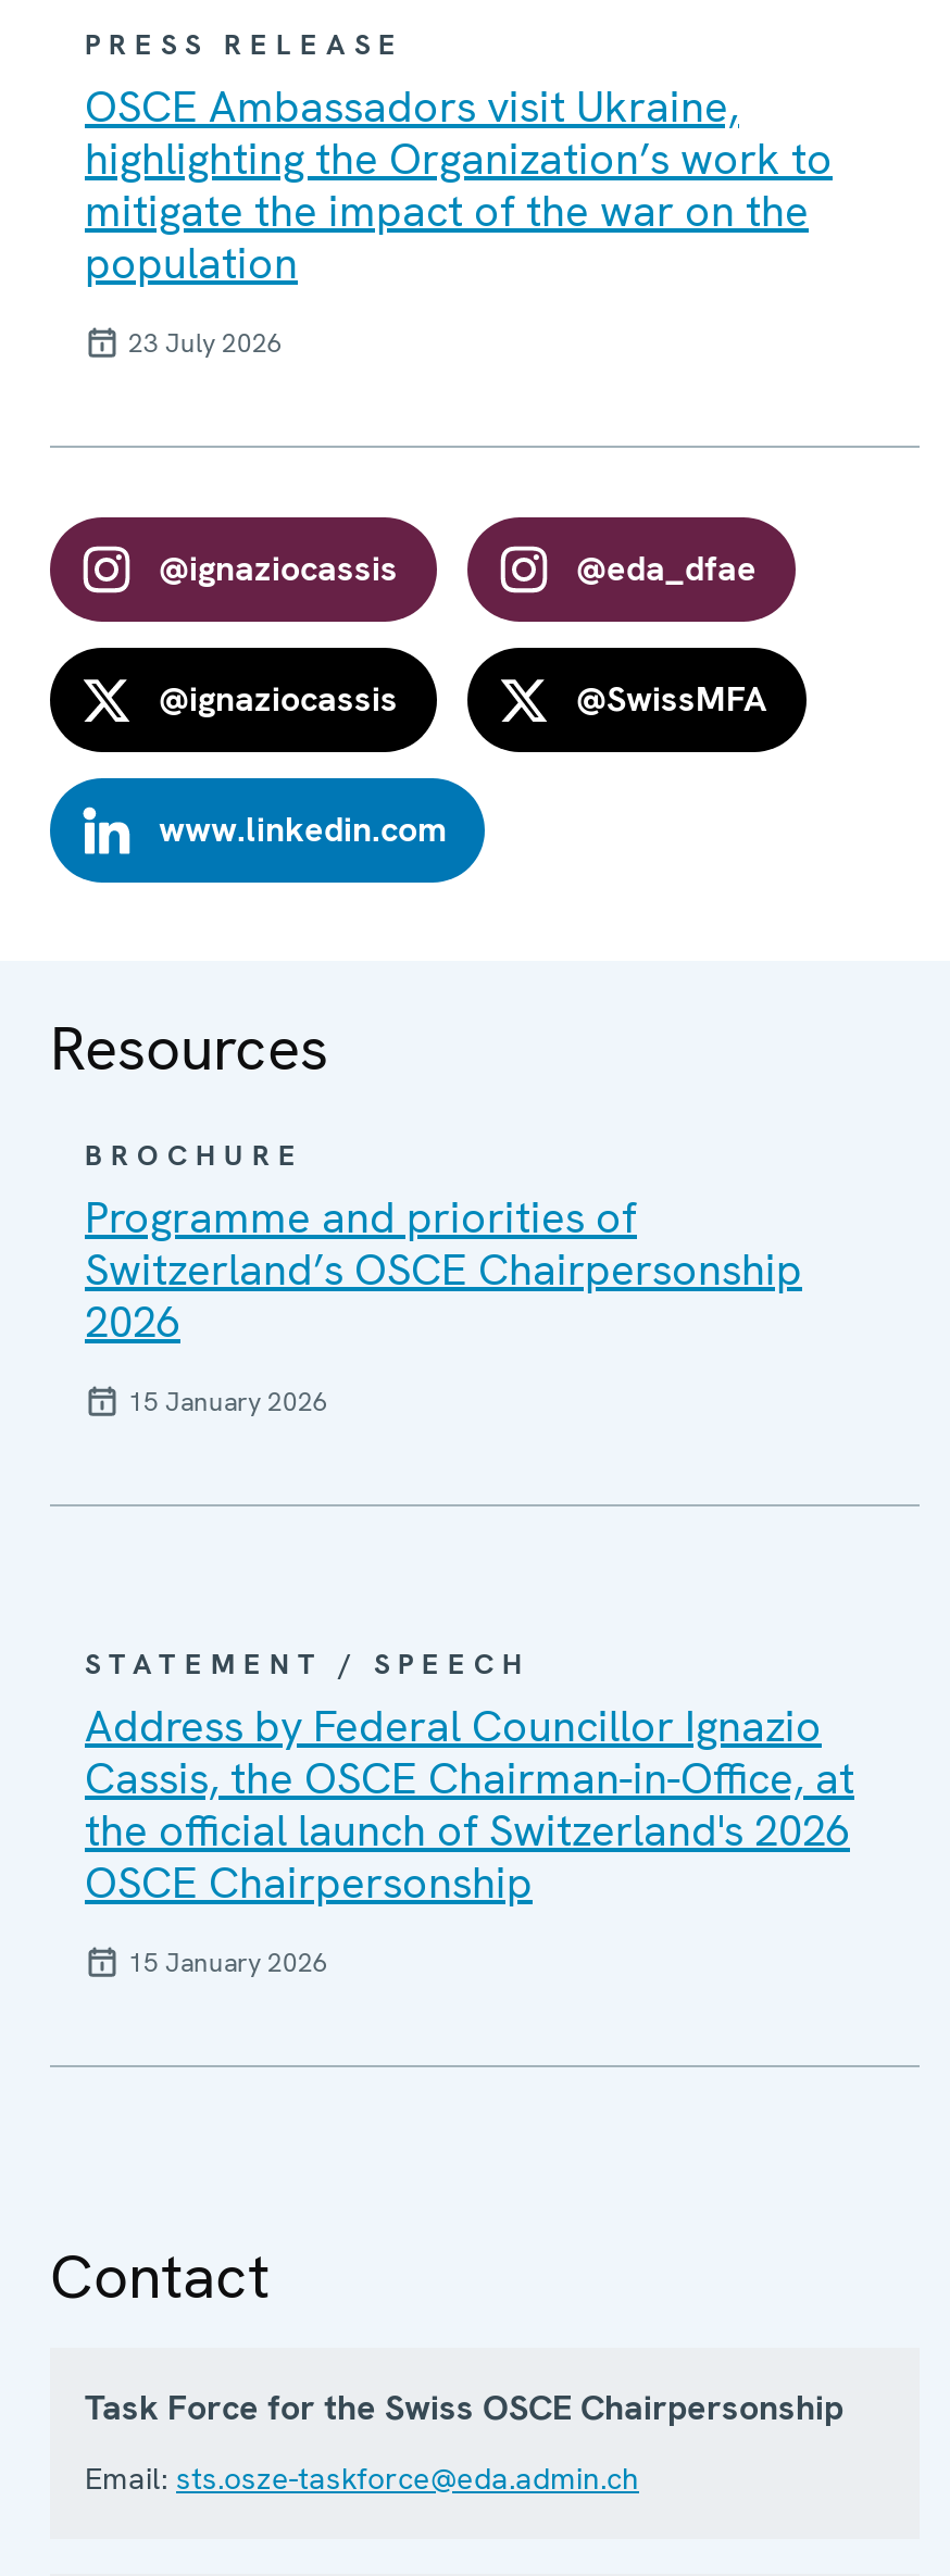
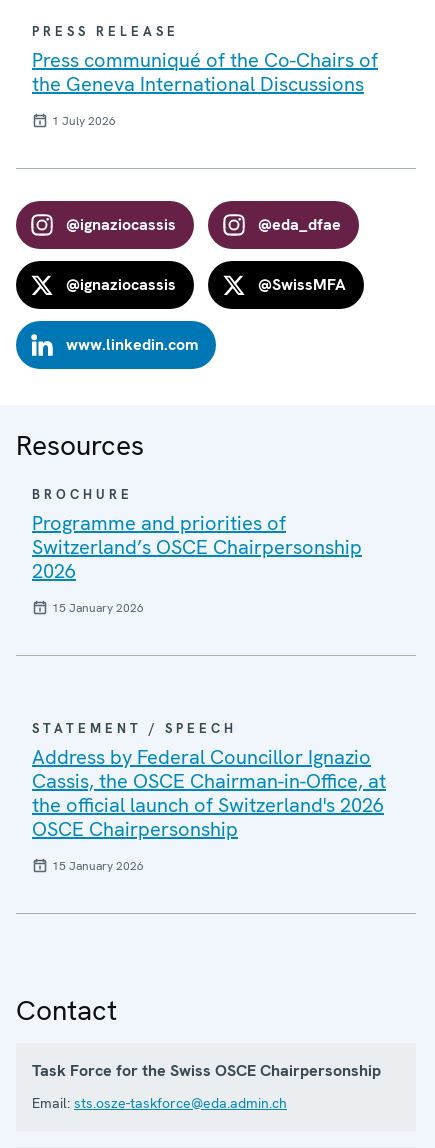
- OSCE Ambassadors visit Ukraine,
- highlighting the Organization’s work to
- mitigate the impact of the war on the
- population
+ Press communiqué of the Co-Chairs of
+ the Geneva International Discussions

- 23 July 2026
+ 1 July 2026
